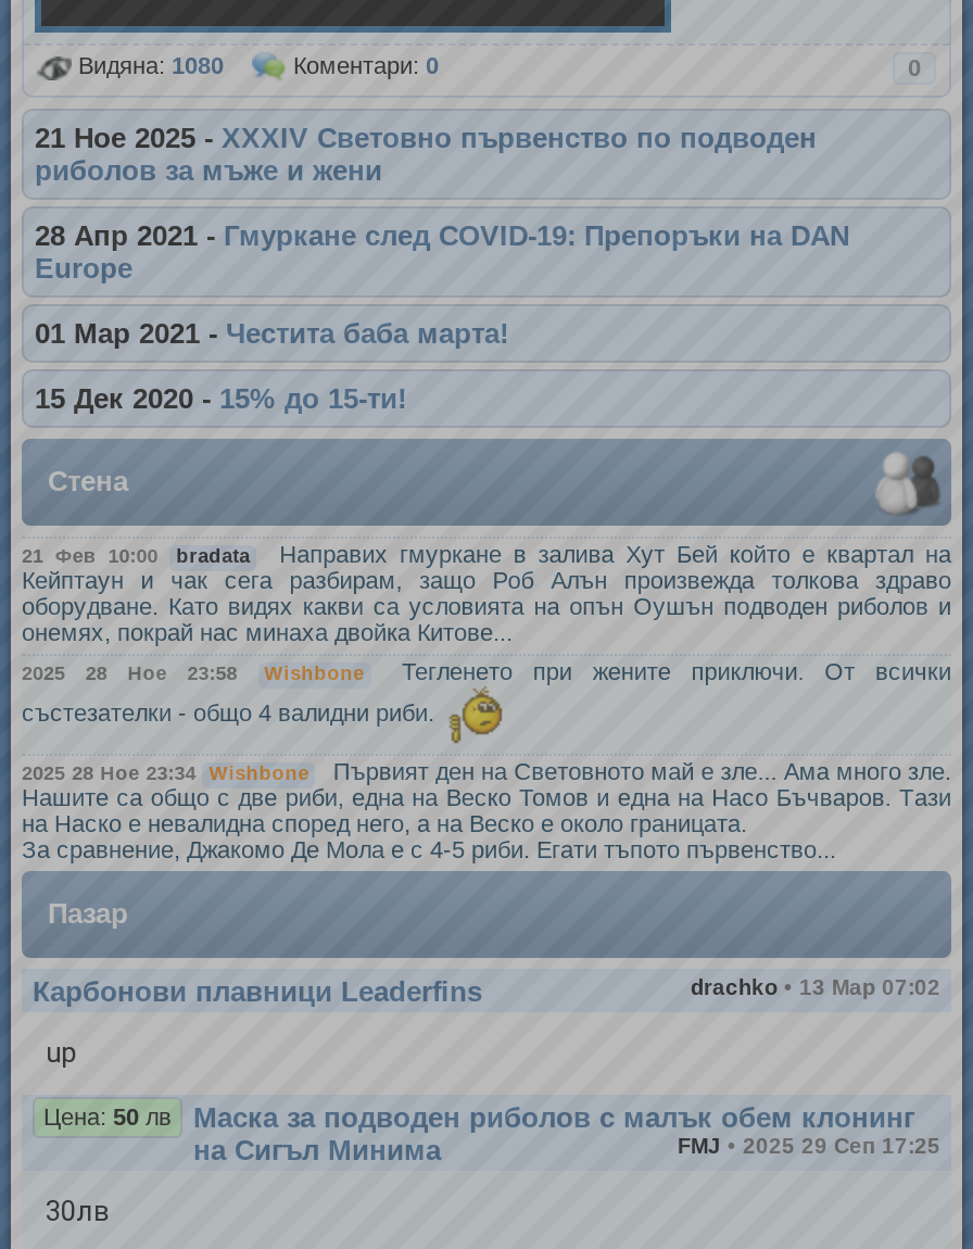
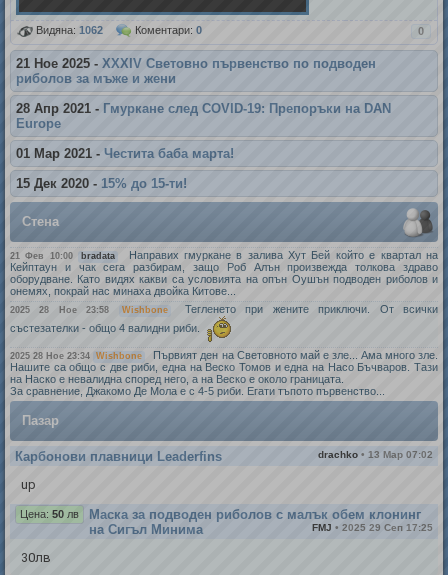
- Видяна: 1080
+ Видяна: 1062
